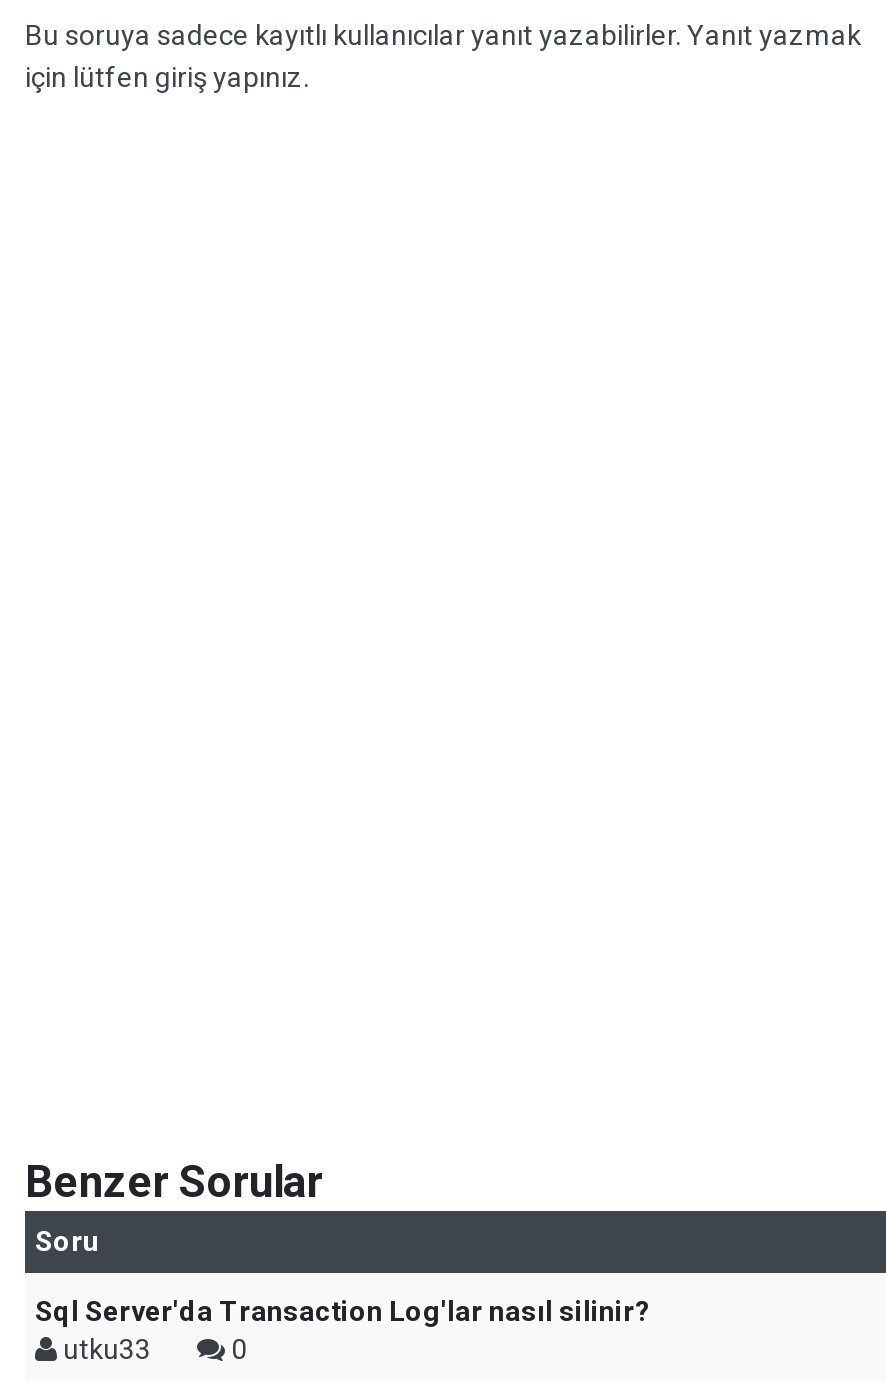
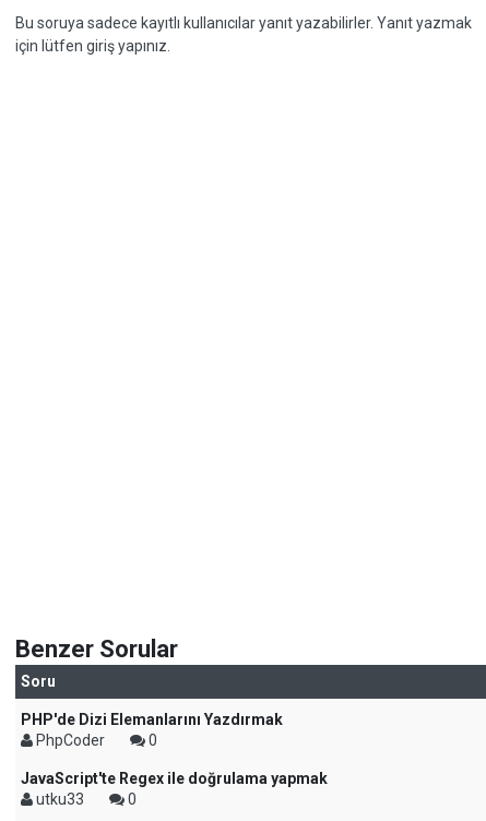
- Sql Server'da Transaction Log'lar nasıl silinir?
+ PHP'de Dizi Elemanlarını Yazdırmak
+ PhpCoder
+ 0
+ JavaScript'te Regex ile doğrulama yapmak
